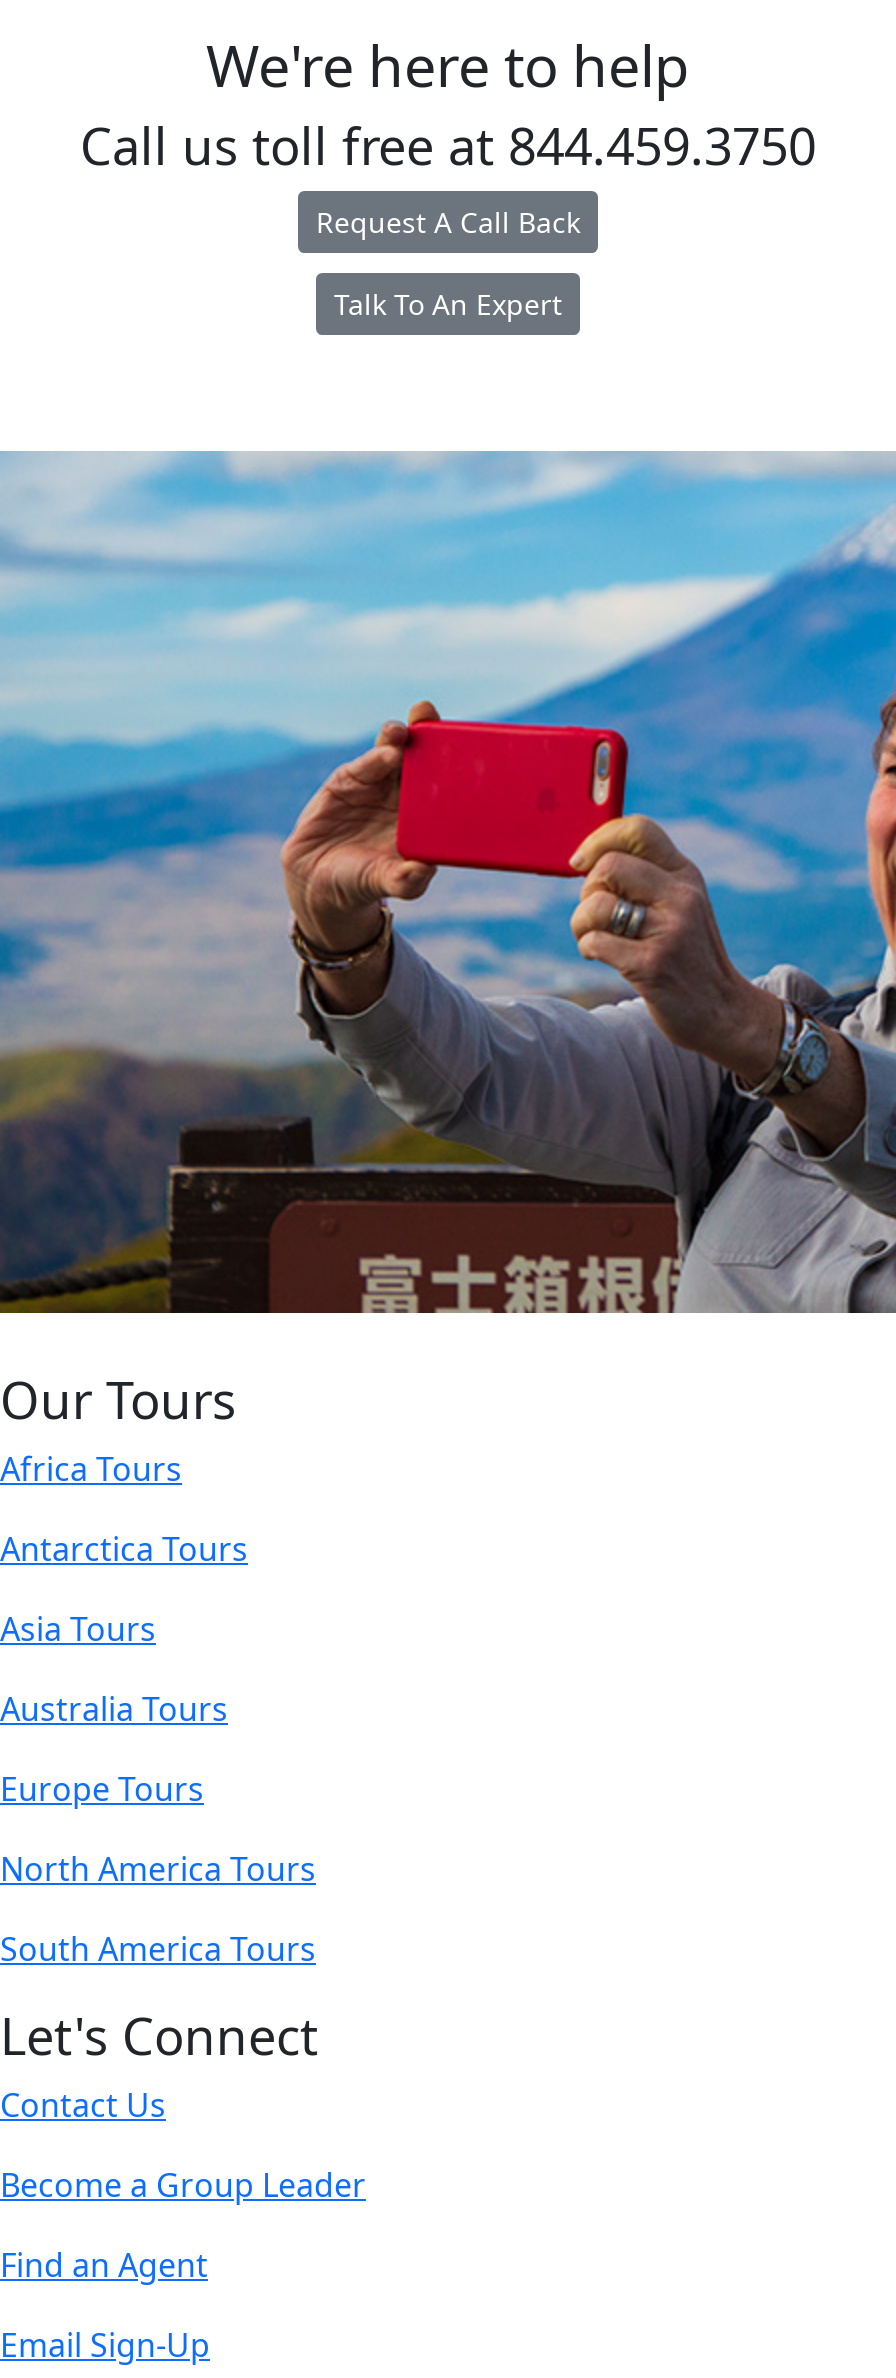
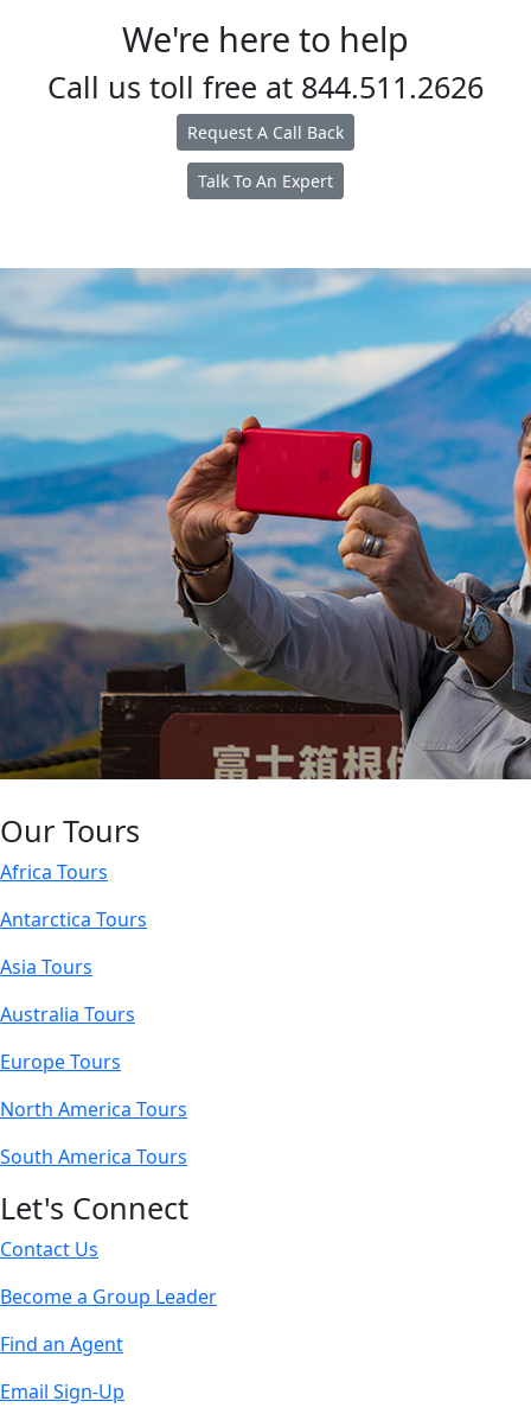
- Call us toll free at 844.459.3750
+ Call us toll free at 844.511.2626
